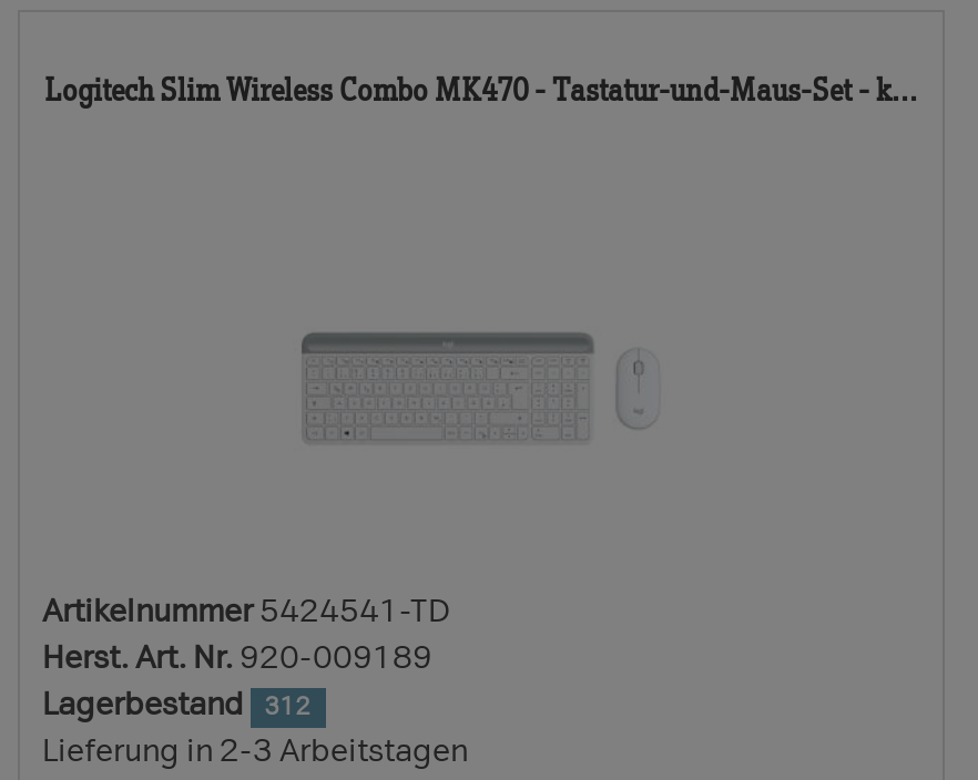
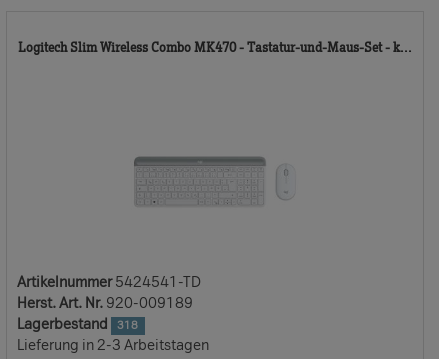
- Lagerbestand 312
+ Lagerbestand 318
